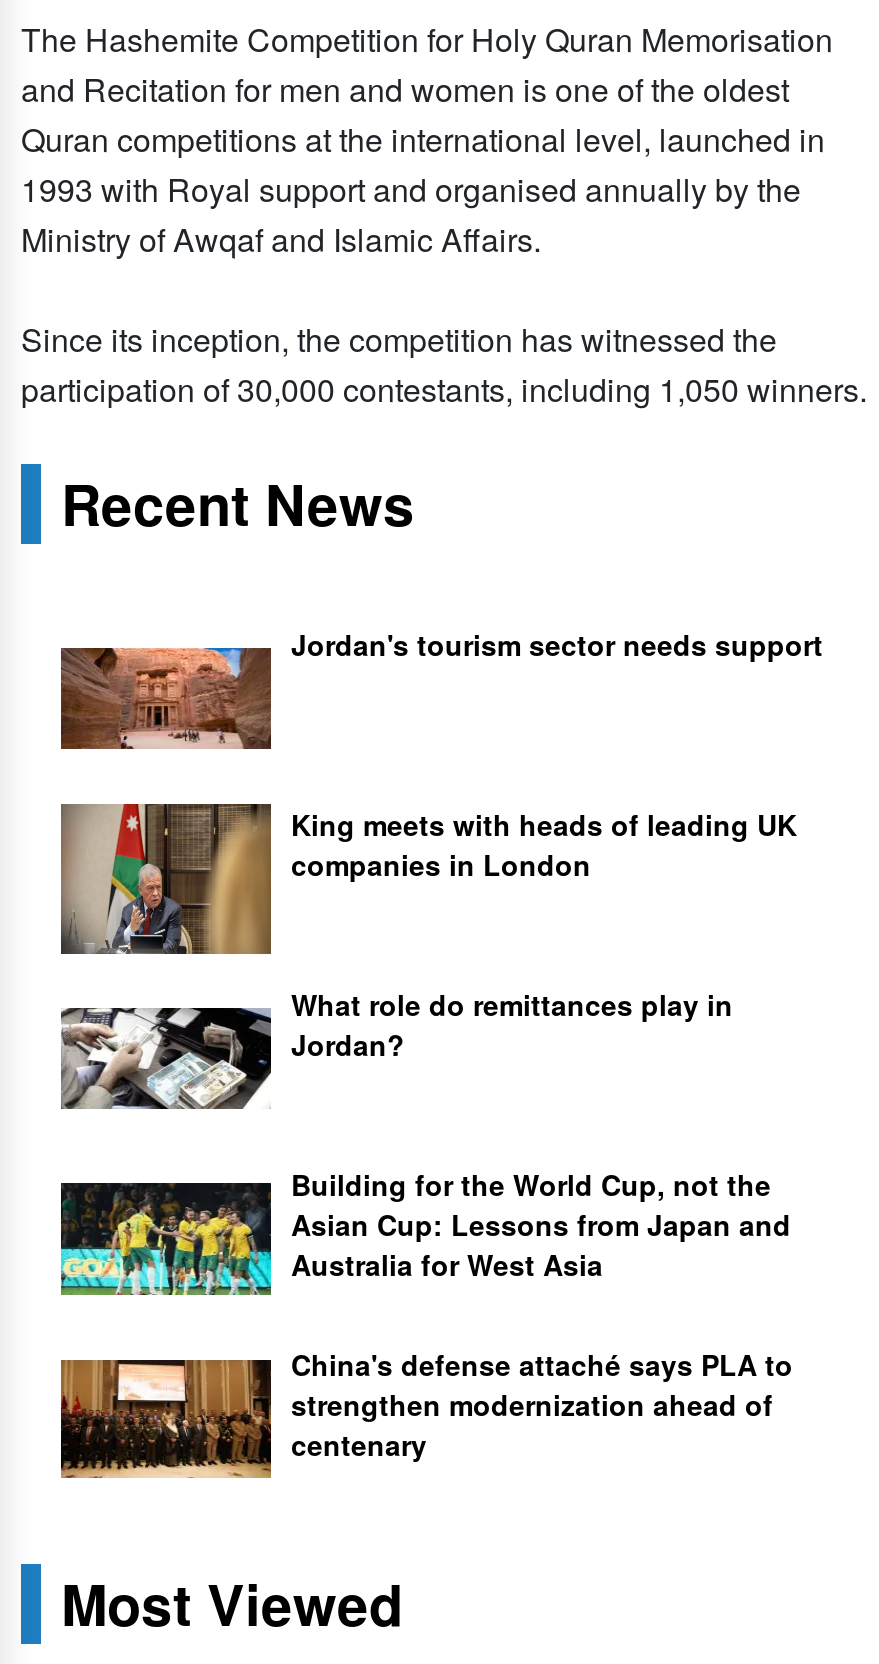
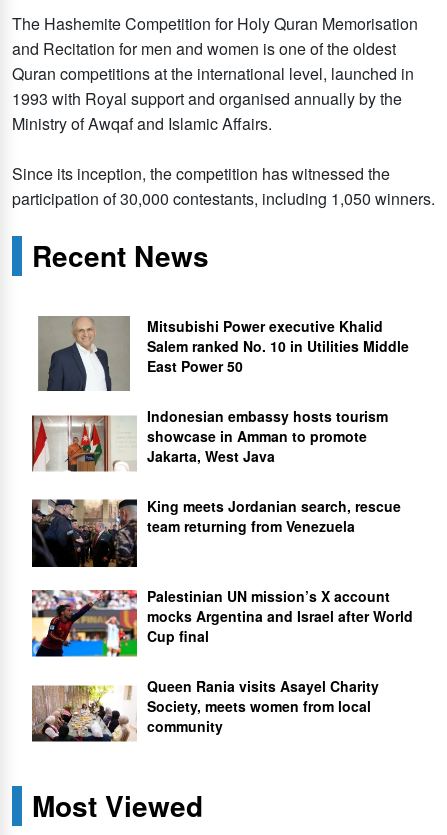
- [image]
- Jordan's tourism sector needs support
+ [image]
+ Mitsubishi Power executive Khalid
+ Salem ranked No. 10 in Utilities Middle
+ East Power 50

- [image]
- King meets with heads of leading UK
- companies in London
+ [image]
+ Indonesian embassy hosts tourism
+ showcase in Amman to promote
+ Jakarta, West Java

- [image]
- What role do remittances play in
- Jordan?
+ [image]
+ King meets Jordanian search, rescue
+ team returning from Venezuela

- [image]
- Building for the World Cup, not the
- Asian Cup: Lessons from Japan and
- Australia for West Asia
+ [image]
+ Palestinian UN mission’s X account
+ mocks Argentina and Israel after World
+ Cup final

- [image]
- China's defense attaché says PLA to
- strengthen modernization ahead of
- centenary
+ [image]
+ Queen Rania visits Asayel Charity
+ Society, meets women from local
+ community
